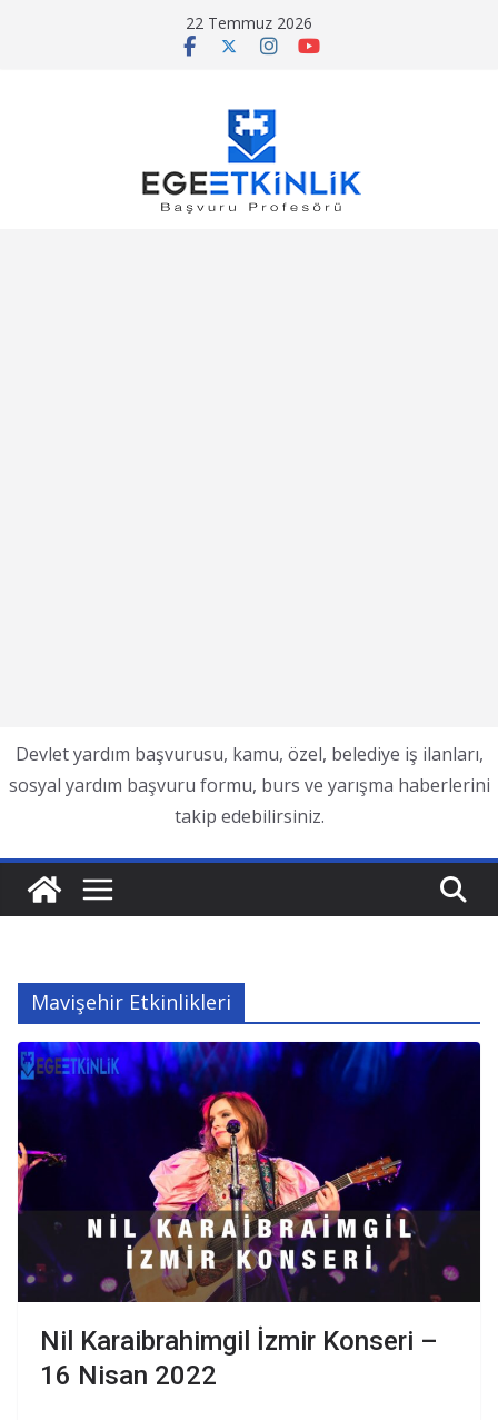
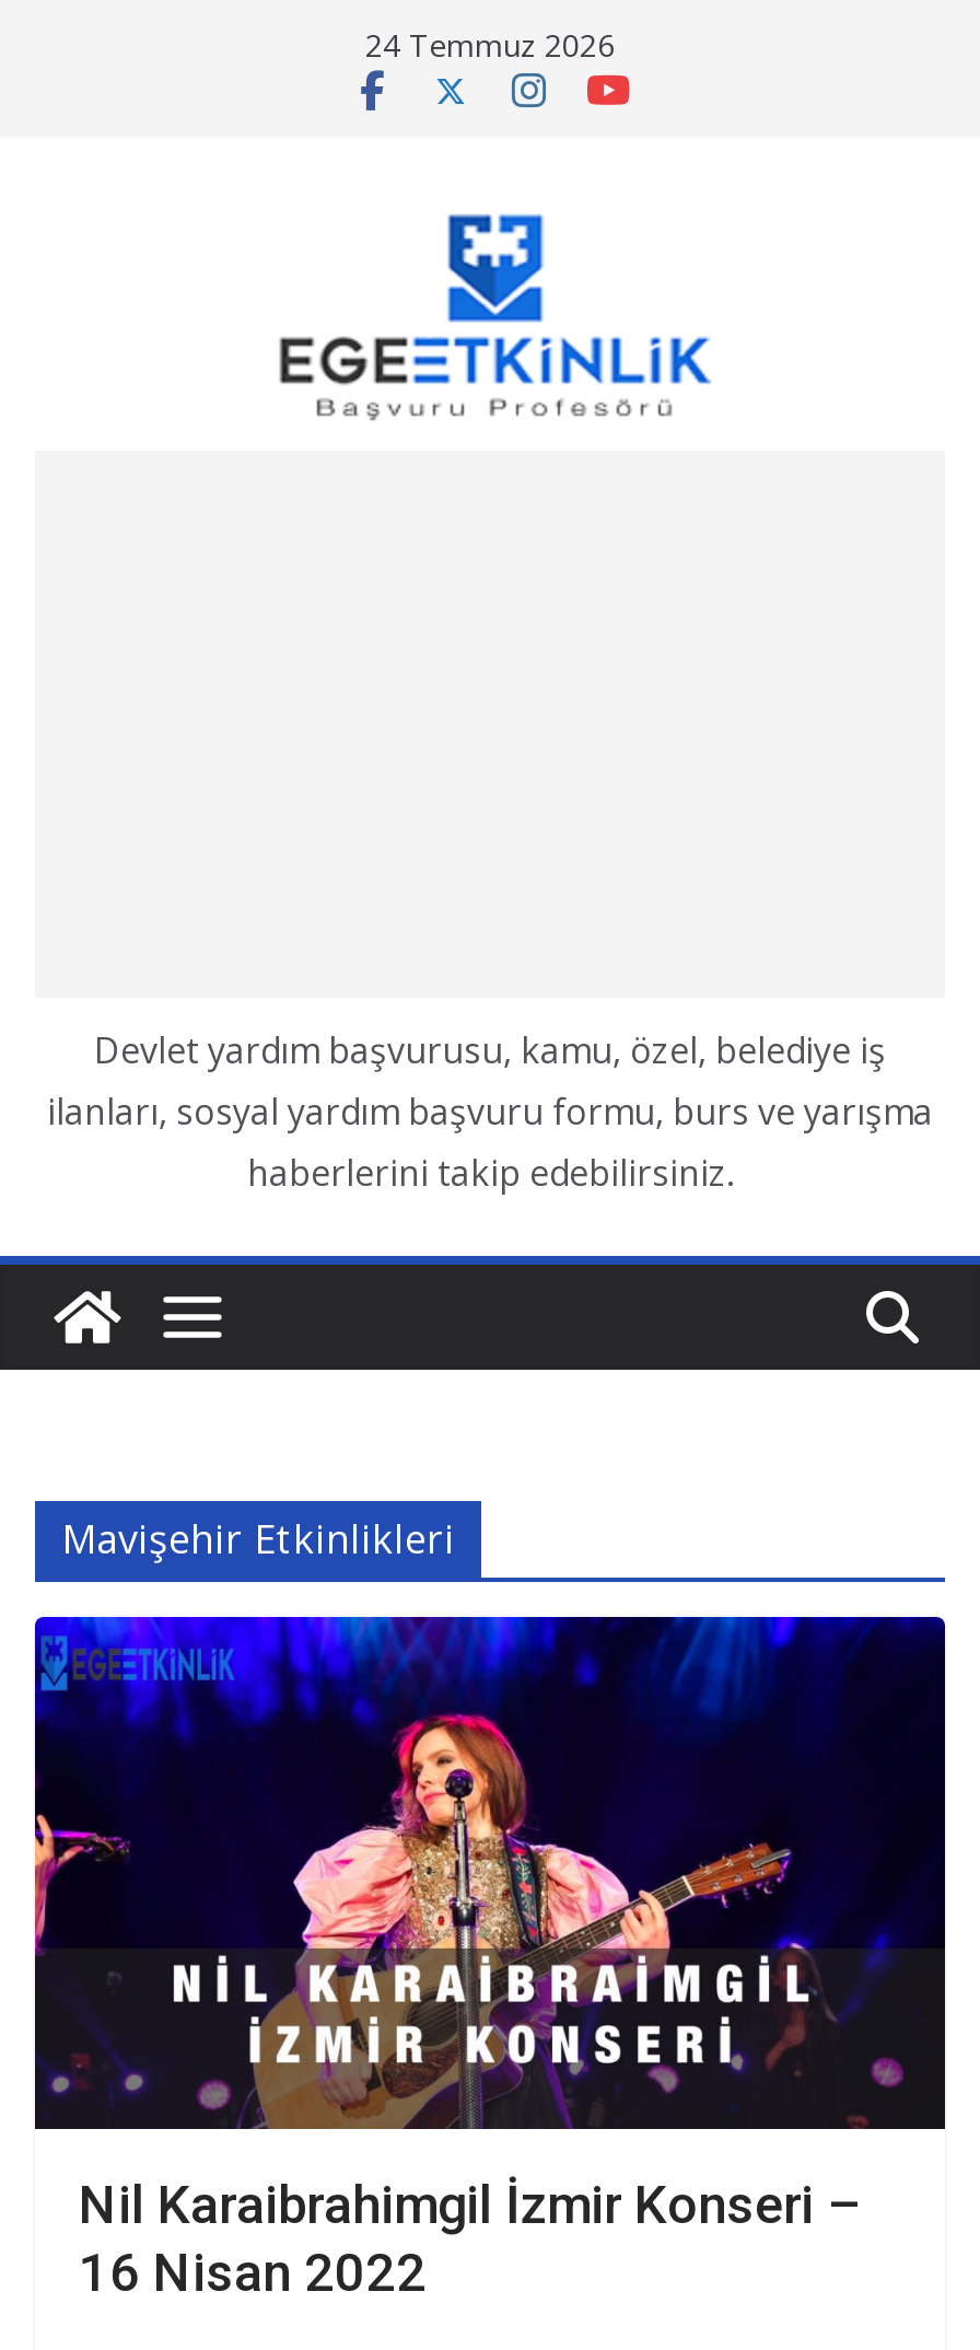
- 22 Temmuz 2026
+ 24 Temmuz 2026
